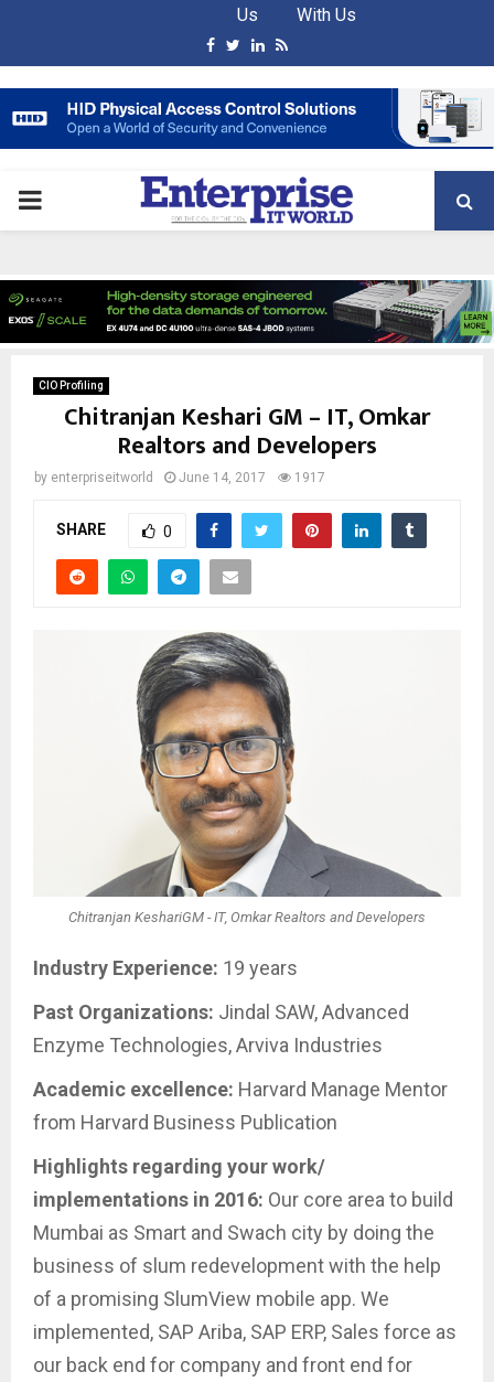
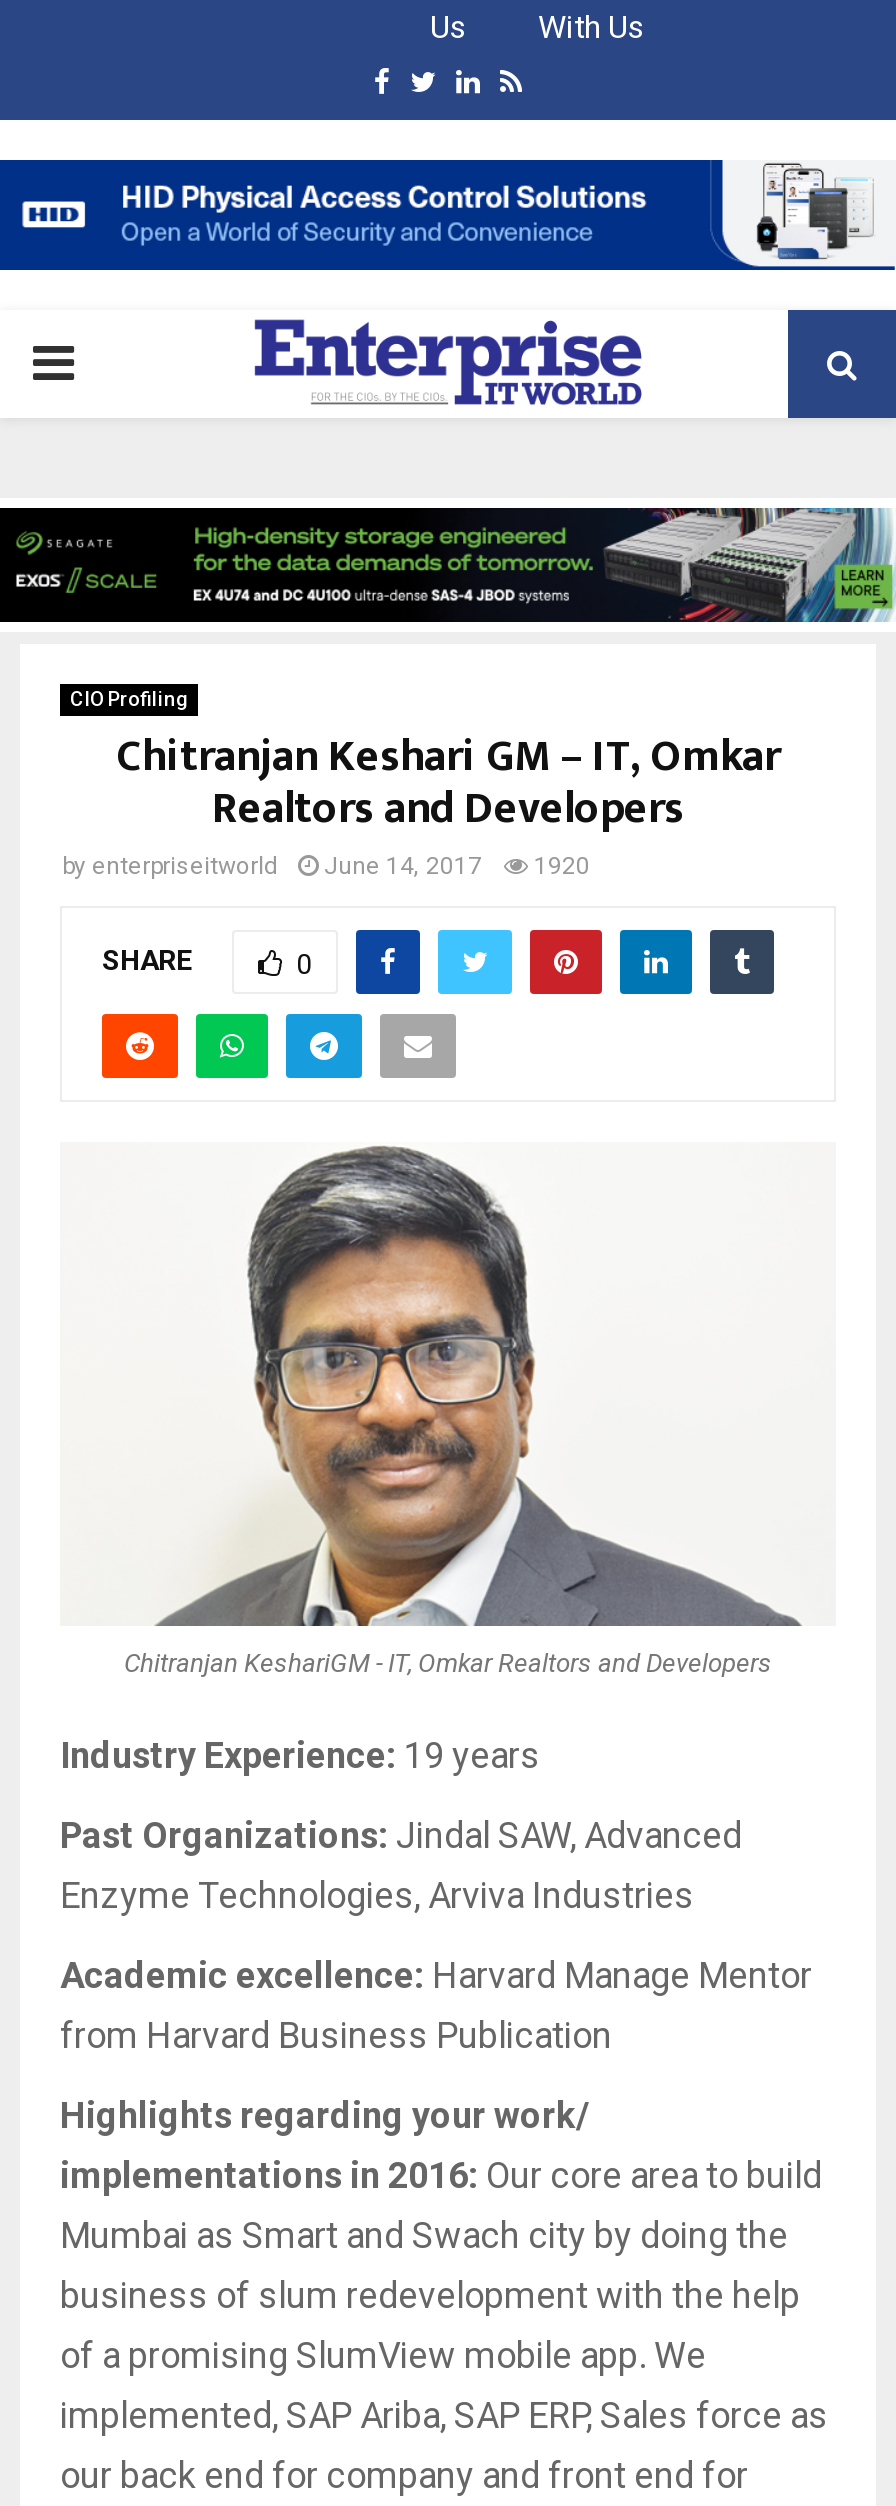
- by enterpriseitworld June 14, 2017 1917
+ by enterpriseitworld June 14, 2017 1920
